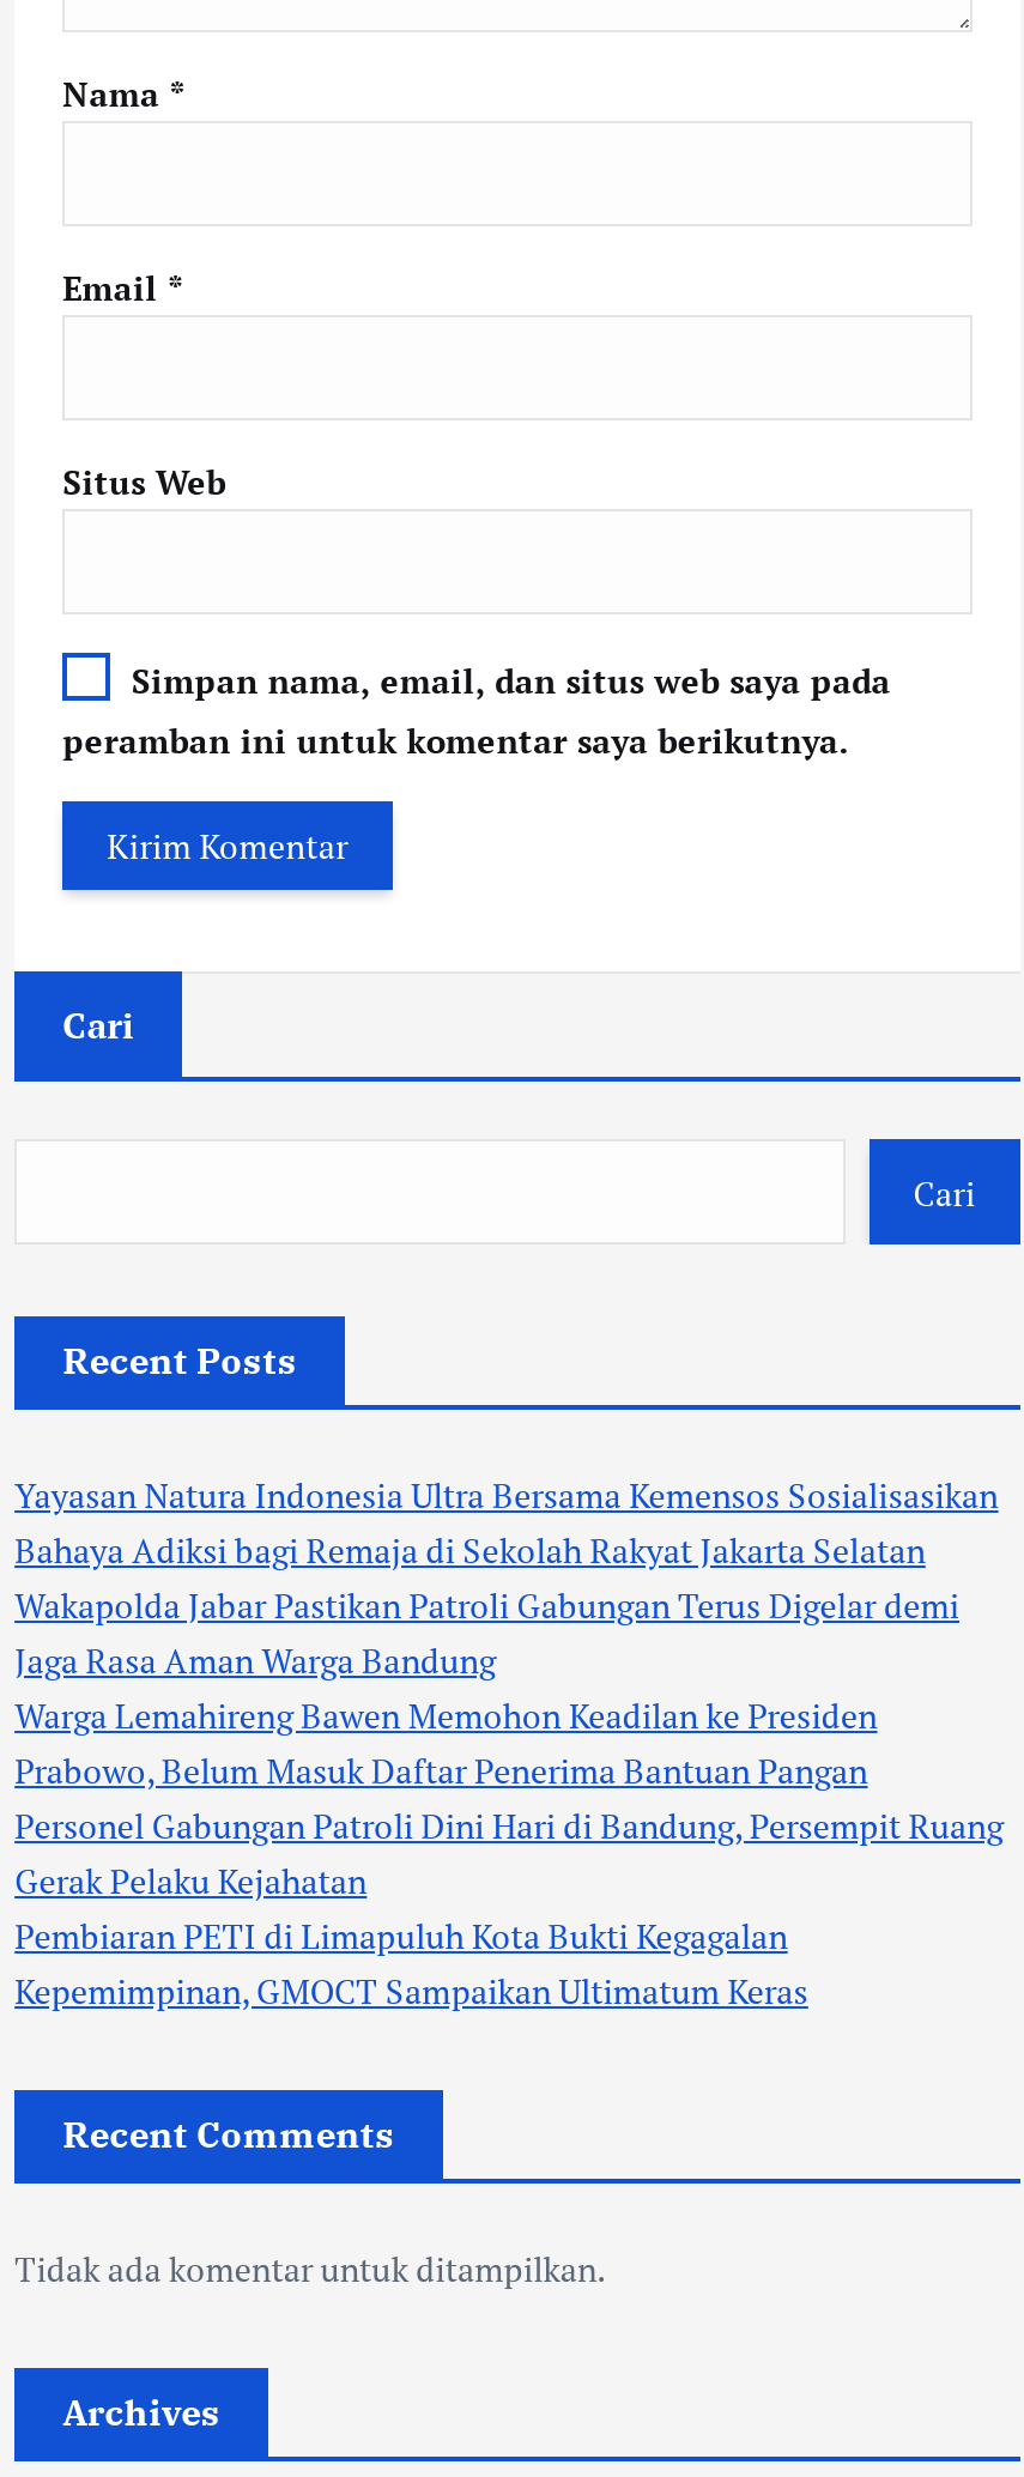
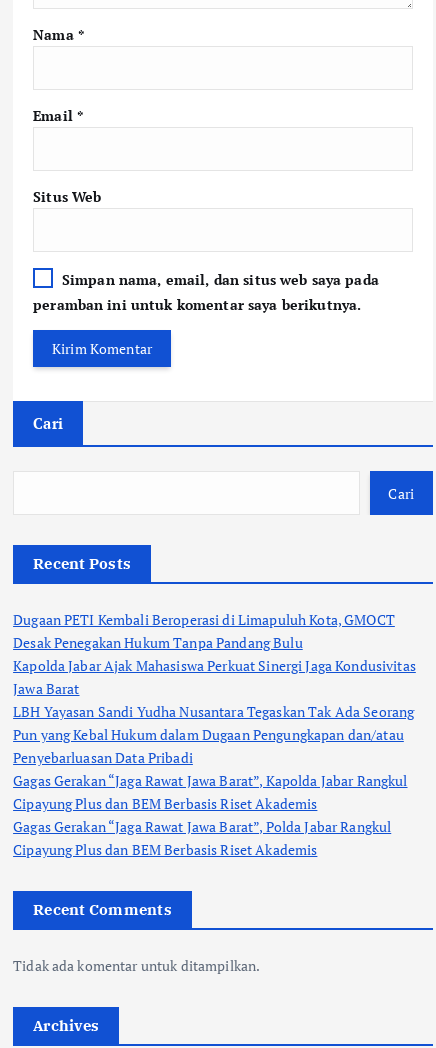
- Yayasan Natura Indonesia Ultra Bersama Kemensos Sosialisasikan
- Bahaya Adiksi bagi Remaja di Sekolah Rakyat Jakarta Selatan
- Wakapolda Jabar Pastikan Patroli Gabungan Terus Digelar demi
- Jaga Rasa Aman Warga Bandung
- Warga Lemahireng Bawen Memohon Keadilan ke Presiden
- Prabowo, Belum Masuk Daftar Penerima Bantuan Pangan
- Personel Gabungan Patroli Dini Hari di Bandung, Persempit Ruang
- Gerak Pelaku Kejahatan
- Pembiaran PETI di Limapuluh Kota Bukti Kegagalan
- Kepemimpinan, GMOCT Sampaikan Ultimatum Keras
+ Dugaan PETI Kembali Beroperasi di Limapuluh Kota, GMOCT
+ Desak Penegakan Hukum Tanpa Pandang Bulu
+ Kapolda Jabar Ajak Mahasiswa Perkuat Sinergi Jaga Kondusivitas
+ Jawa Barat
+ LBH Yayasan Sandi Yudha Nusantara Tegaskan Tak Ada Seorang
+ Pun yang Kebal Hukum dalam Dugaan Pengungkapan dan/atau
+ Penyebarluasan Data Pribadi
+ Gagas Gerakan “Jaga Rawat Jawa Barat”, Kapolda Jabar Rangkul
+ Cipayung Plus dan BEM Berbasis Riset Akademis
+ Gagas Gerakan “Jaga Rawat Jawa Barat”, Polda Jabar Rangkul
+ Cipayung Plus dan BEM Berbasis Riset Akademis
